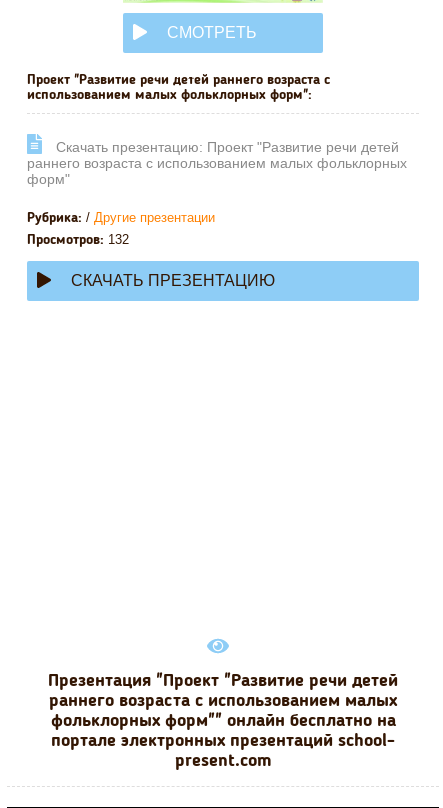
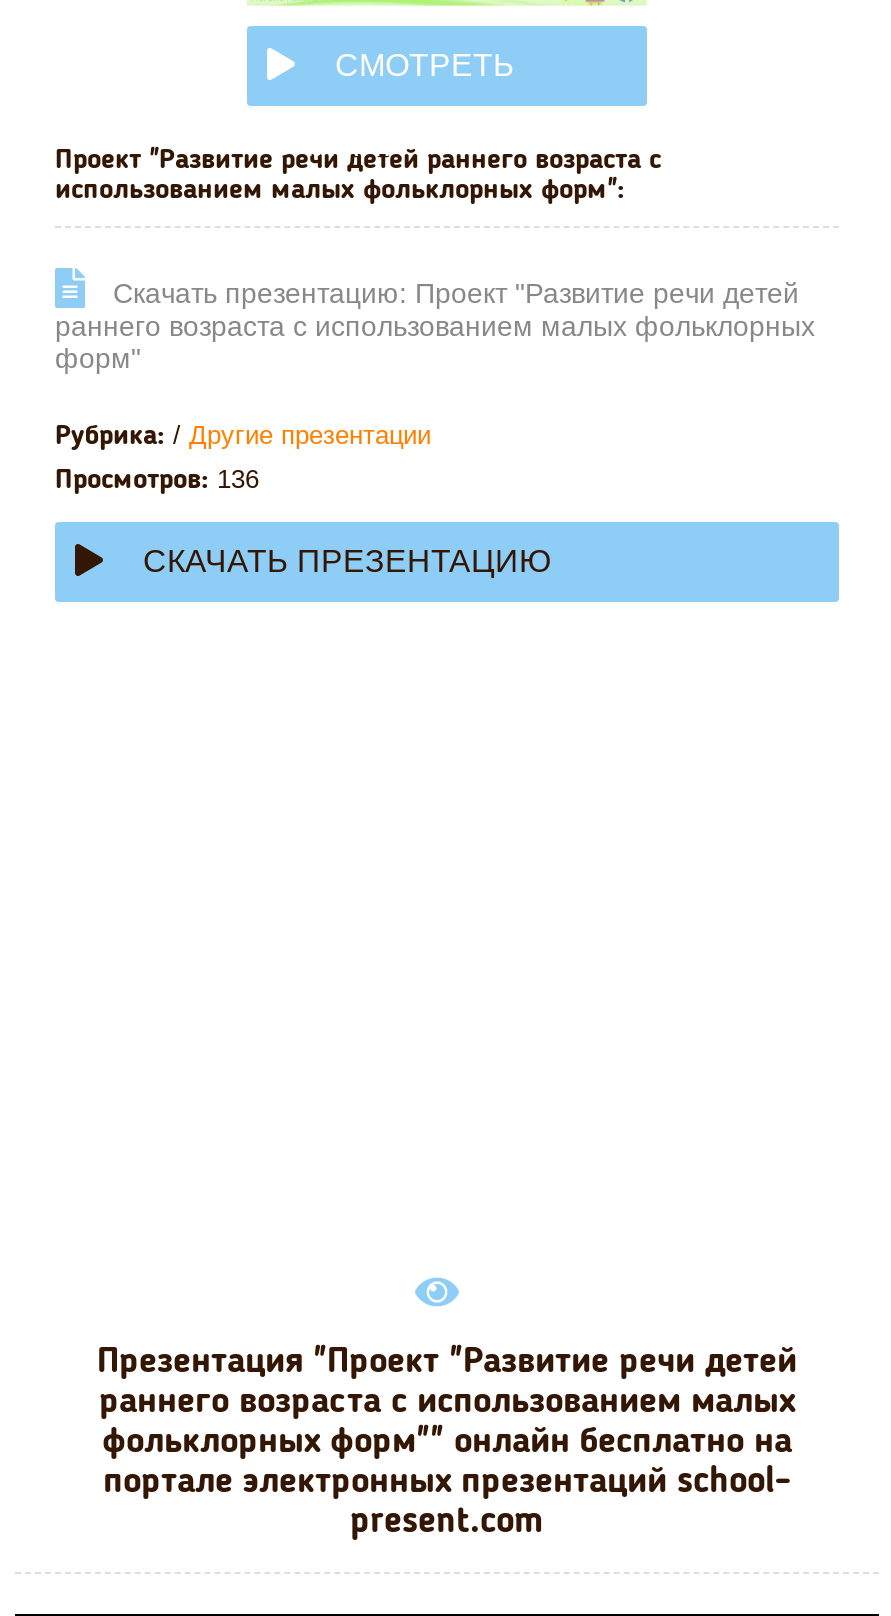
- Просмотров: 132
+ Просмотров: 136
